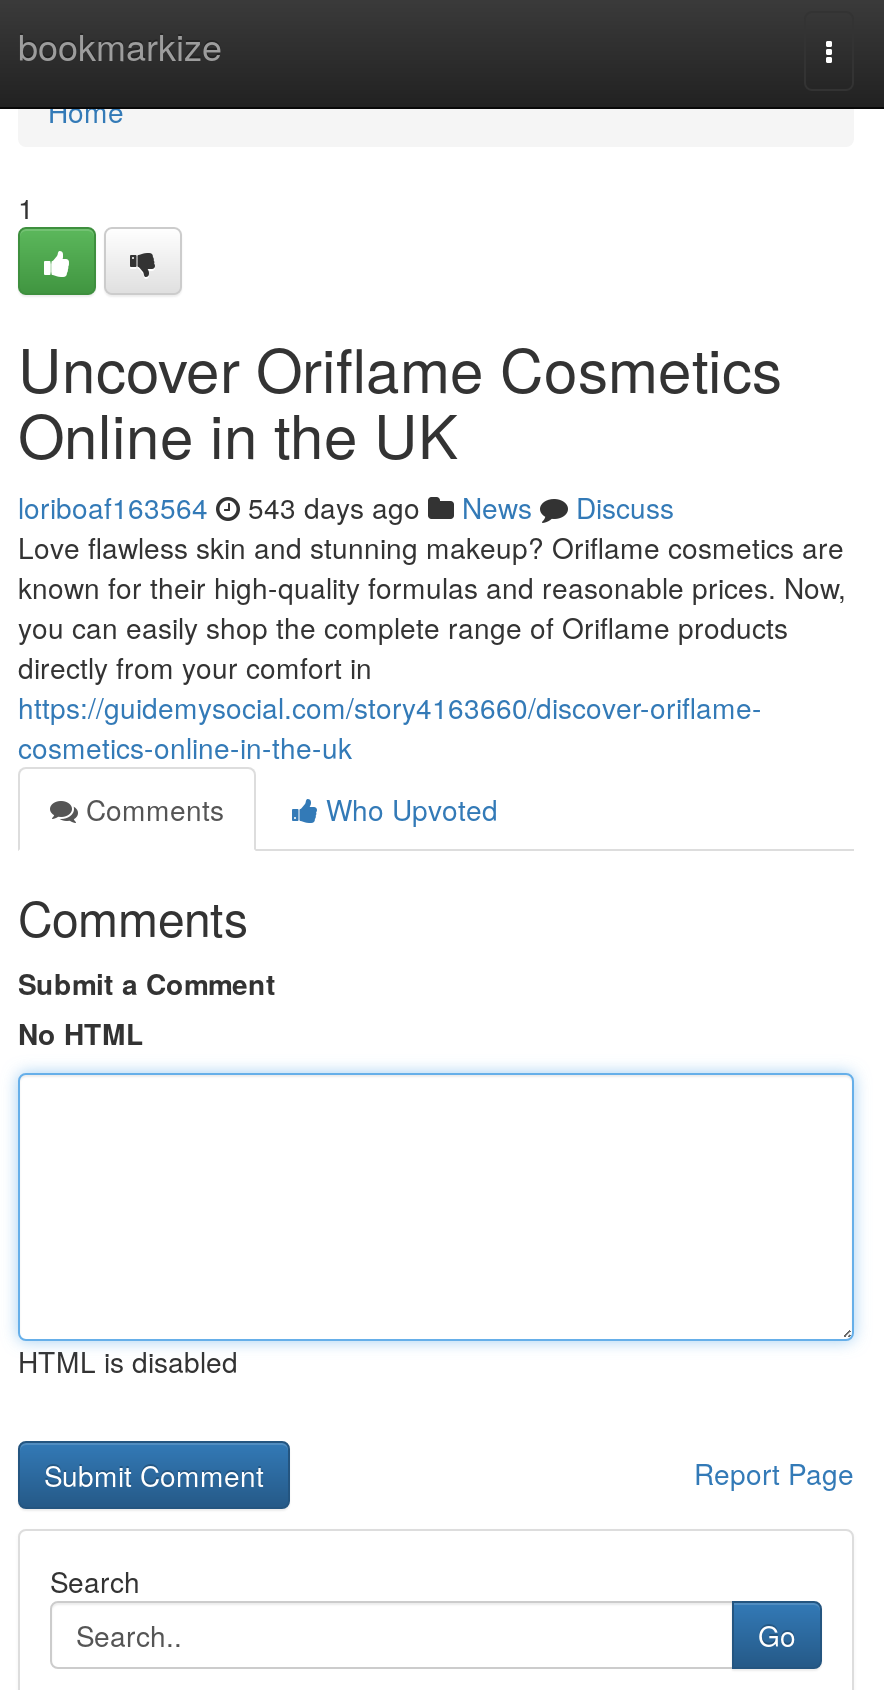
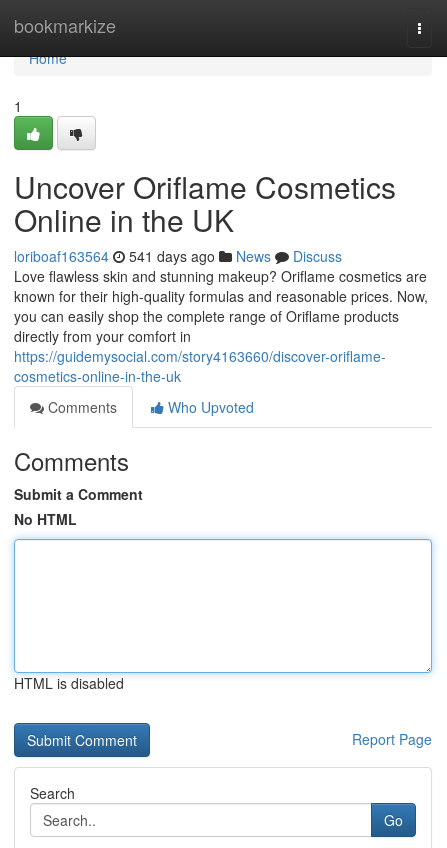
- loriboaf163564 543 days ago News Discuss
+ loriboaf163564 541 days ago News Discuss
